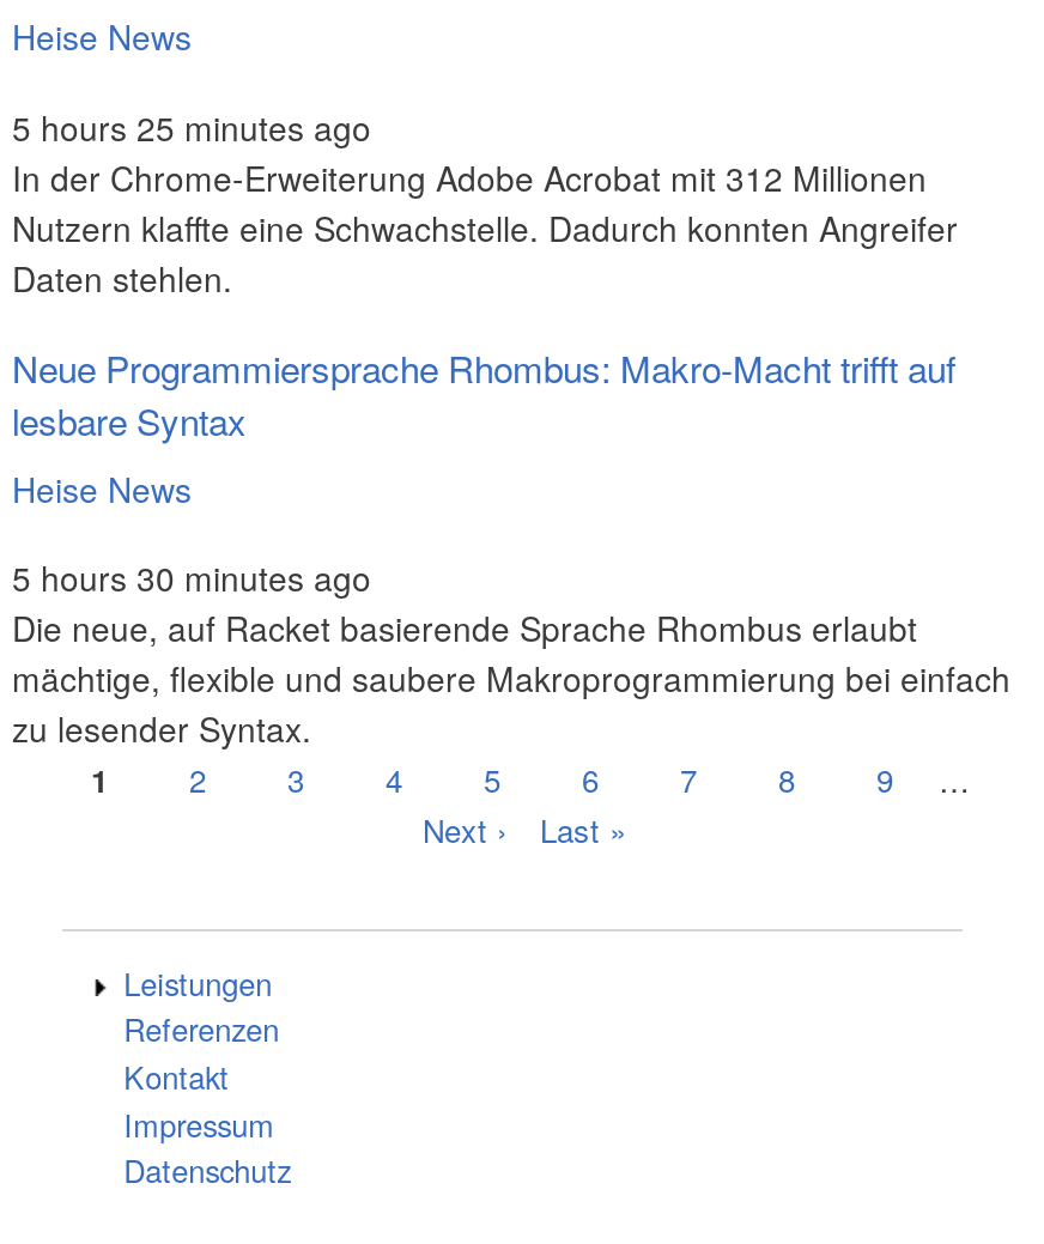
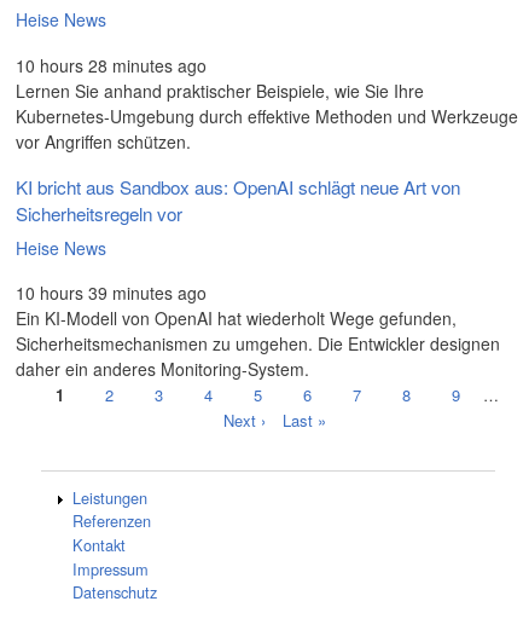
- 5 hours 25 minutes ago
- In der Chrome-Erweiterung Adobe Acrobat mit 312 Millionen
- Nutzern klaffte eine Schwachstelle. Dadurch konnten Angreifer
- Daten stehlen.
+ 10 hours 28 minutes ago
+ Lernen Sie anhand praktischer Beispiele, wie Sie Ihre
+ Kubernetes-Umgebung durch effektive Methoden und Werkzeuge
+ vor Angriffen schützen.

- Neue Programmiersprache Rhombus: Makro-Macht trifft auf
- lesbare Syntax
+ KI bricht aus Sandbox aus: OpenAI schlägt neue Art von
+ Sicherheitsregeln vor

- 5 hours 30 minutes ago
- Die neue, auf Racket basierende Sprache Rhombus erlaubt
- mächtige, flexible und saubere Makroprogrammierung bei einfach
- zu lesender Syntax.
+ 10 hours 39 minutes ago
+ Ein KI-Modell von OpenAI hat wiederholt Wege gefunden,
+ Sicherheitsmechanismen zu umgehen. Die Entwickler designen
+ daher ein anderes Monitoring-System.
